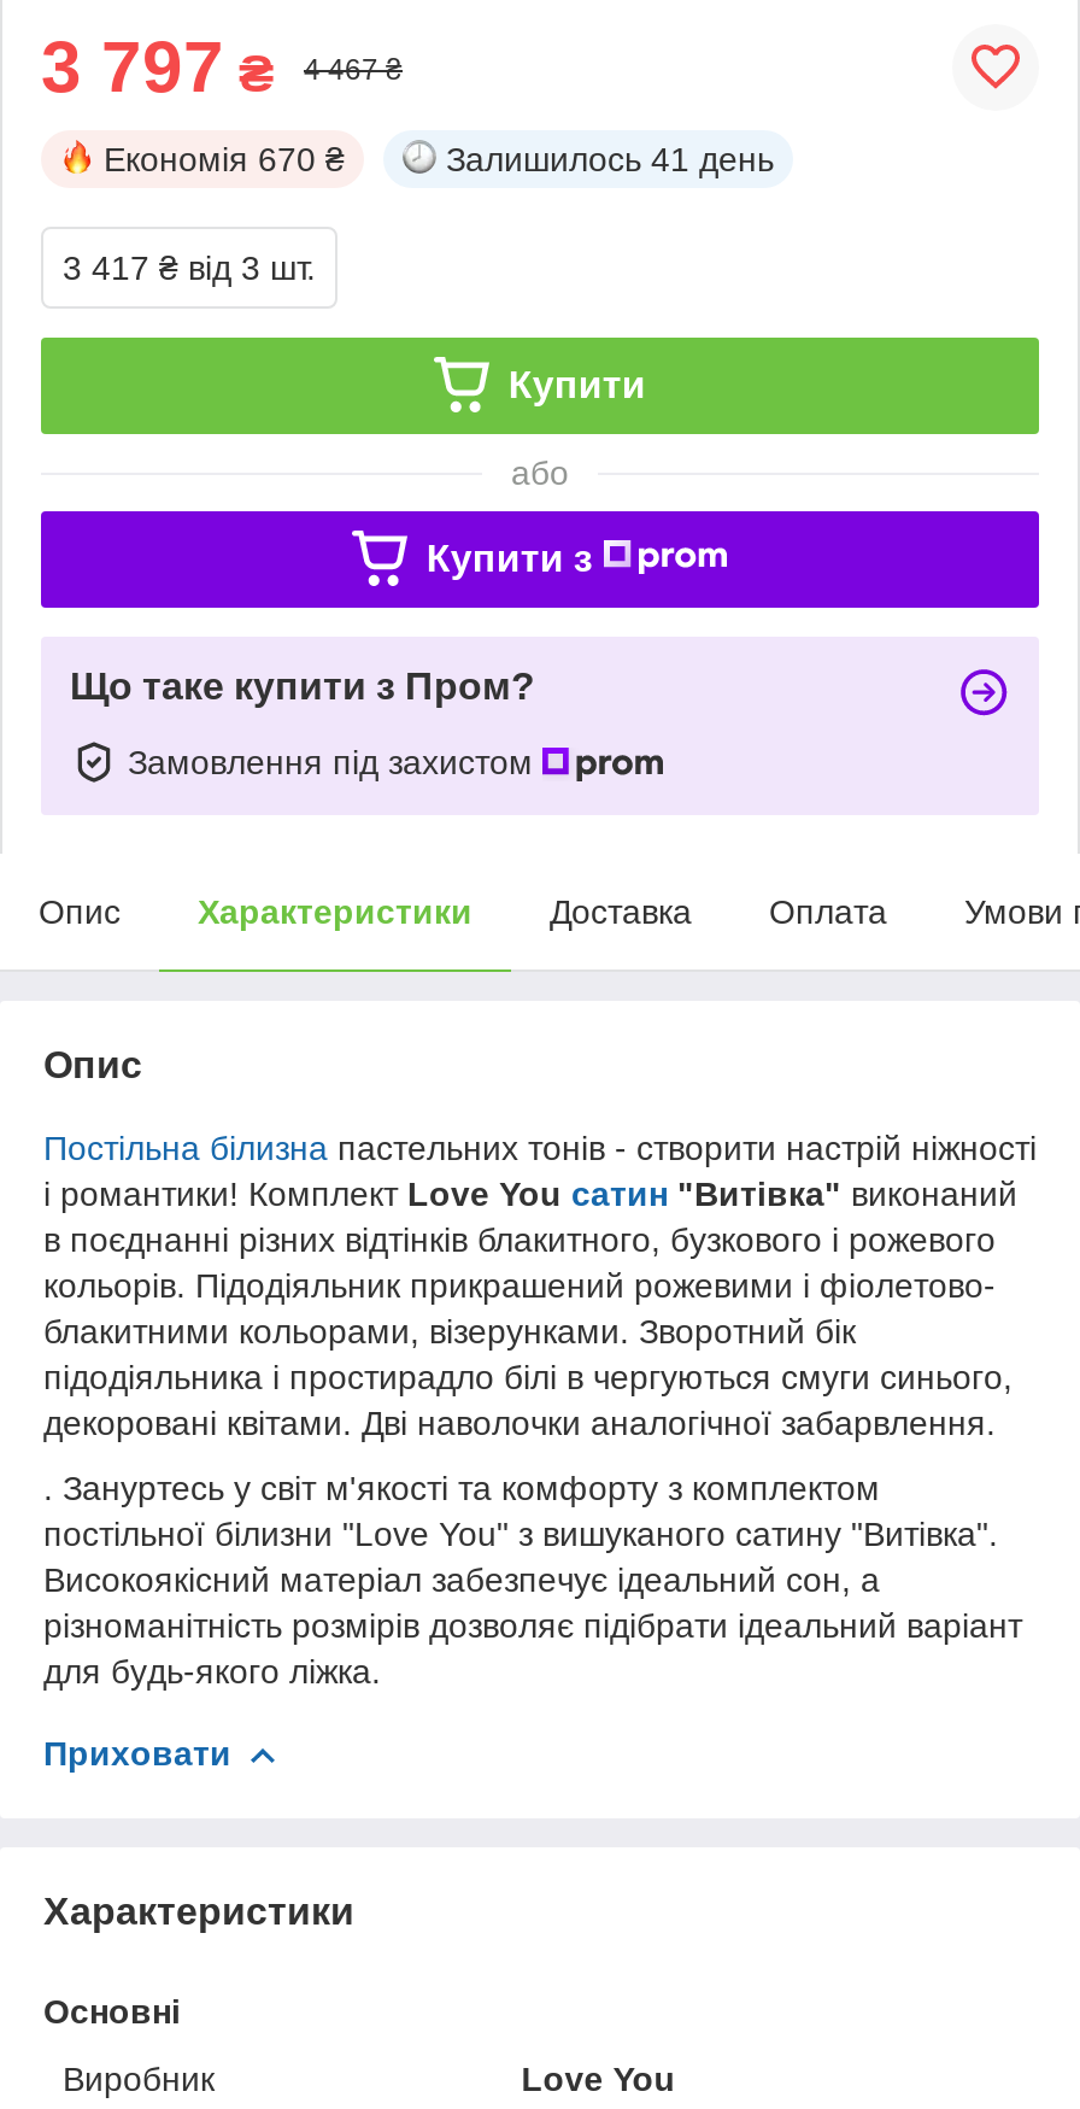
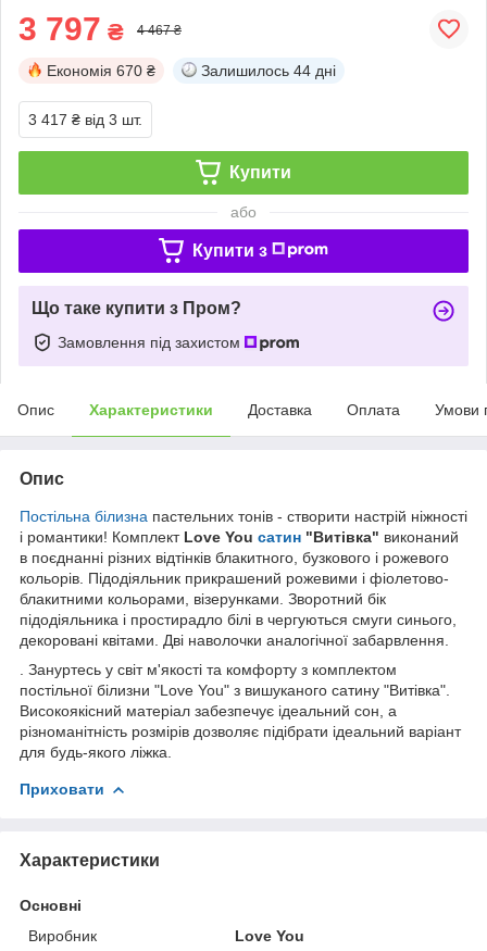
- Залишилось 41 день
+ Залишилось 44 дні
